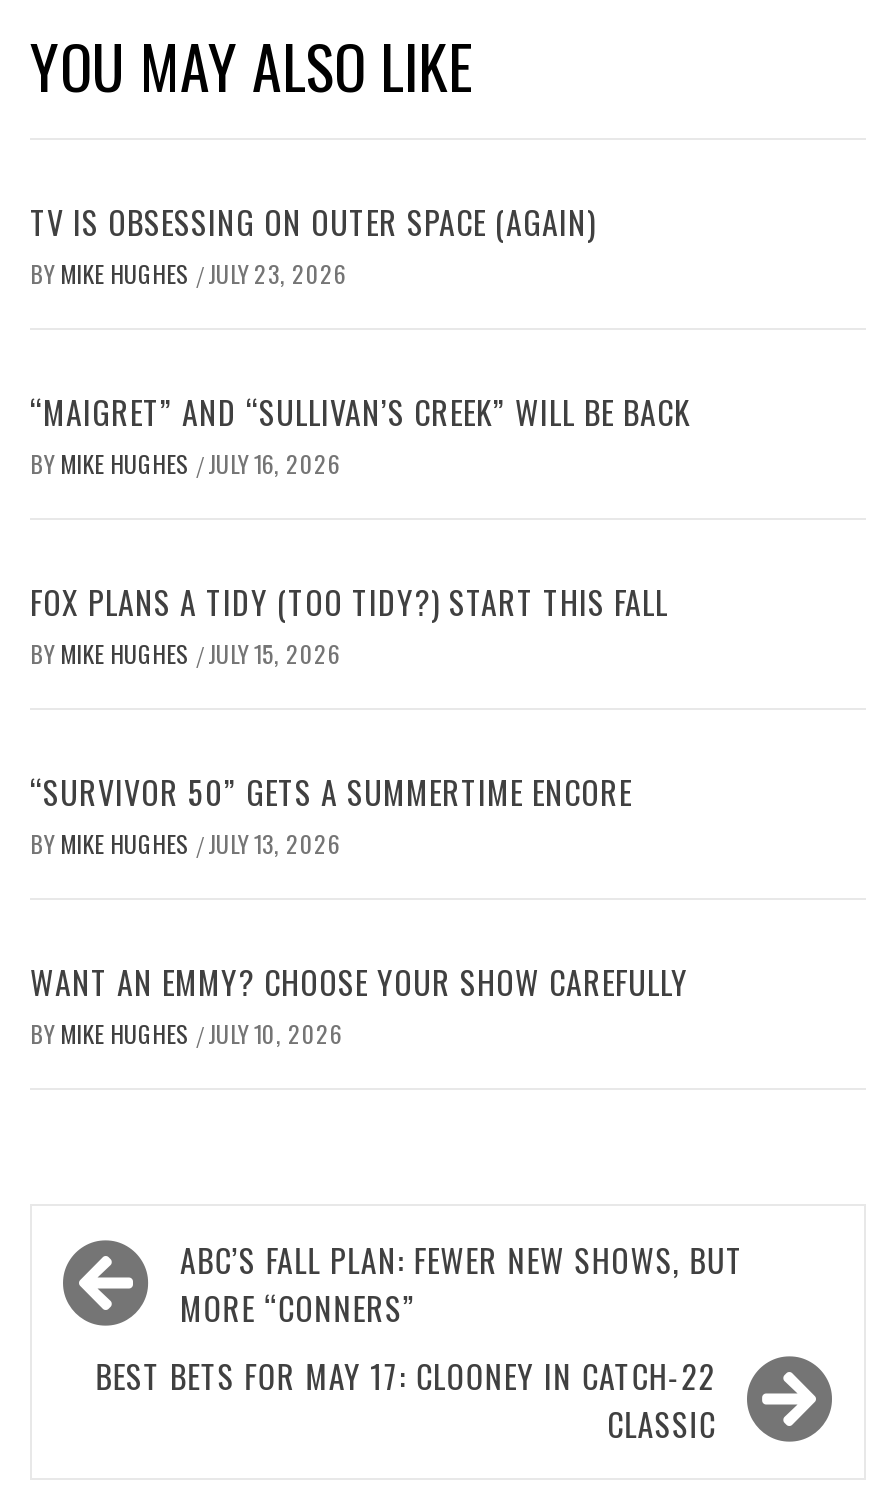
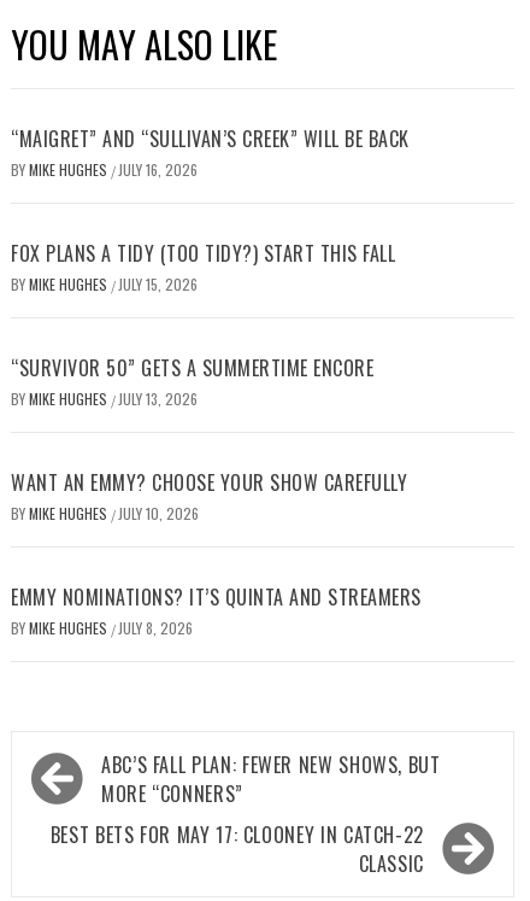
- TV IS OBSESSING ON OUTER SPACE (AGAIN)
- BY MIKE HUGHES / JULY 23, 2026

moved up: “MAIGRET” AND “SULLIVAN’S CREEK” WILL BE BACK | BY MIKE HUGHES / JULY 16, 2026 | FOX PLANS A TIDY (TOO TIDY?) START THIS FALL | BY MIKE HUGHES / JULY 15, 2026 | “SURVIVOR 50” GETS A SUMMERTIME ENCORE | BY MIKE HUGHES / JULY 13, 2026 | WANT AN EMMY? CHOOSE YOUR SHOW CAREFULLY | BY MIKE HUGHES / JULY 10, 2026

+ EMMY NOMINATIONS? IT’S QUINTA AND STREAMERS
+ BY MIKE HUGHES / JULY 8, 2026
